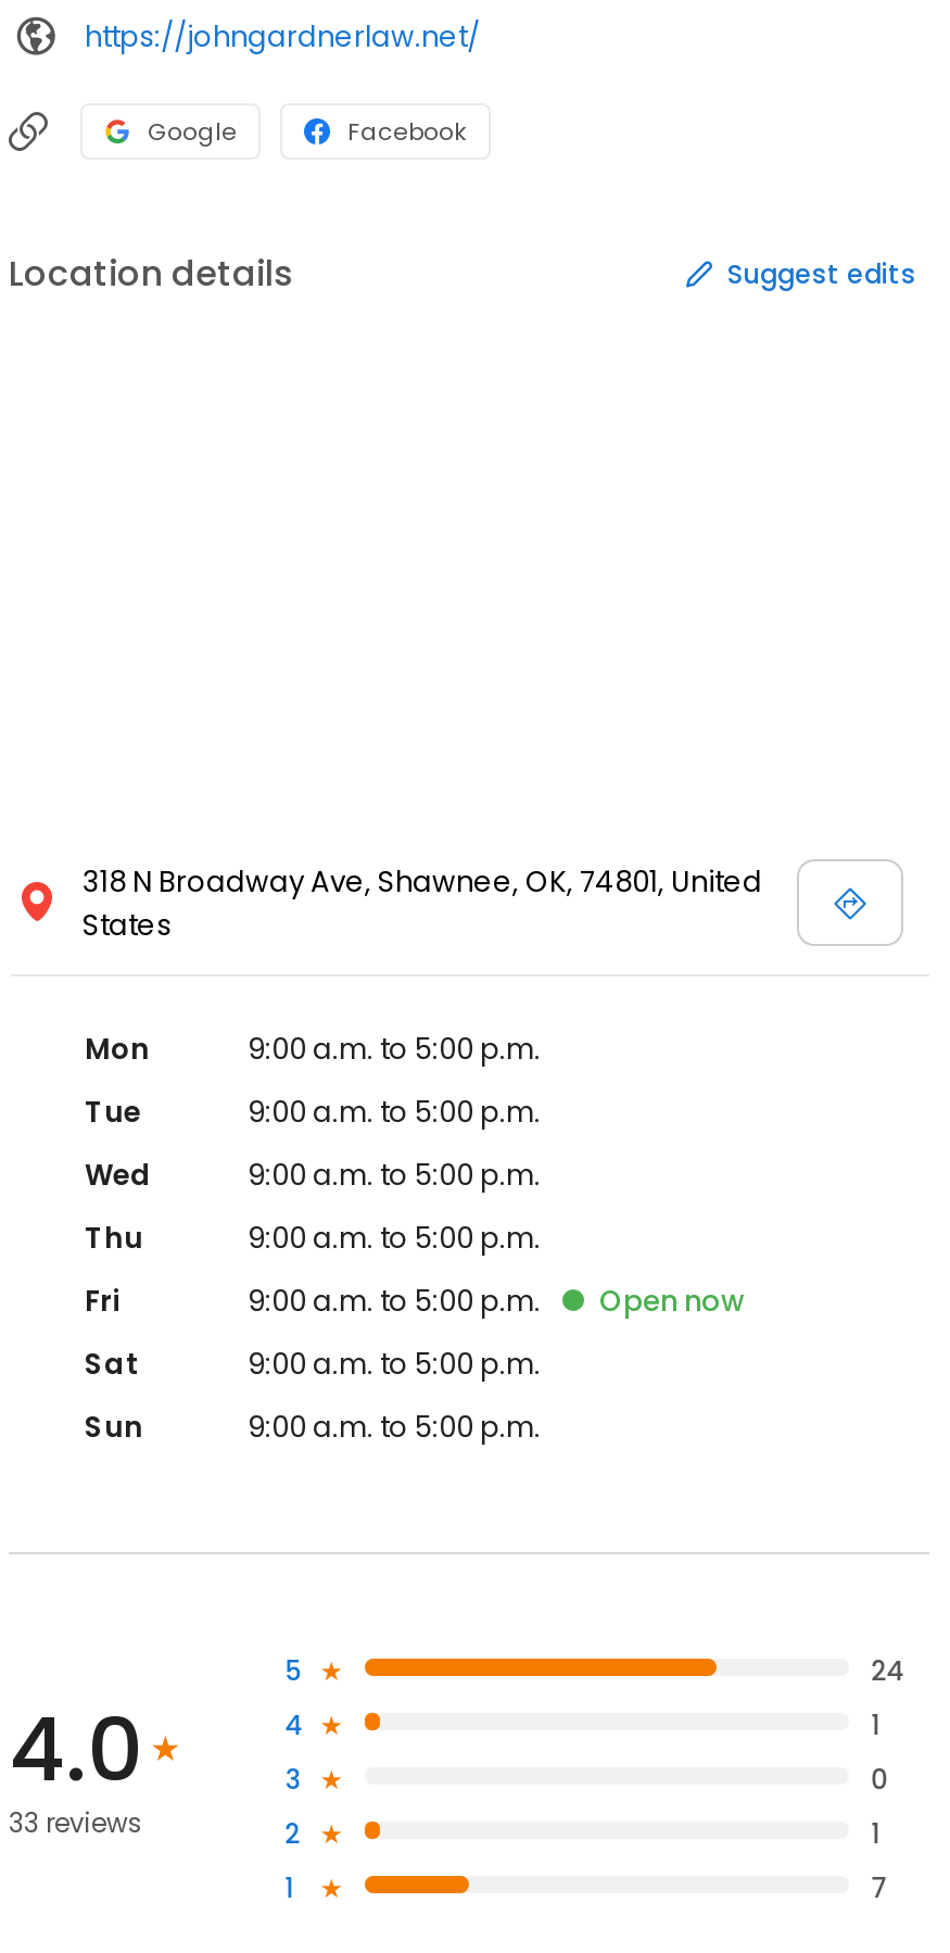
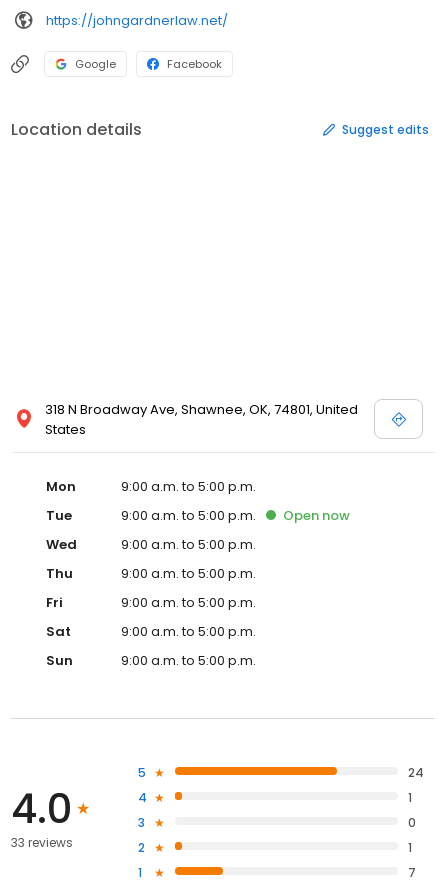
moved up: Open now
